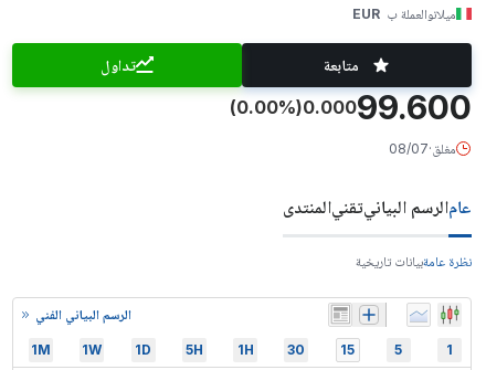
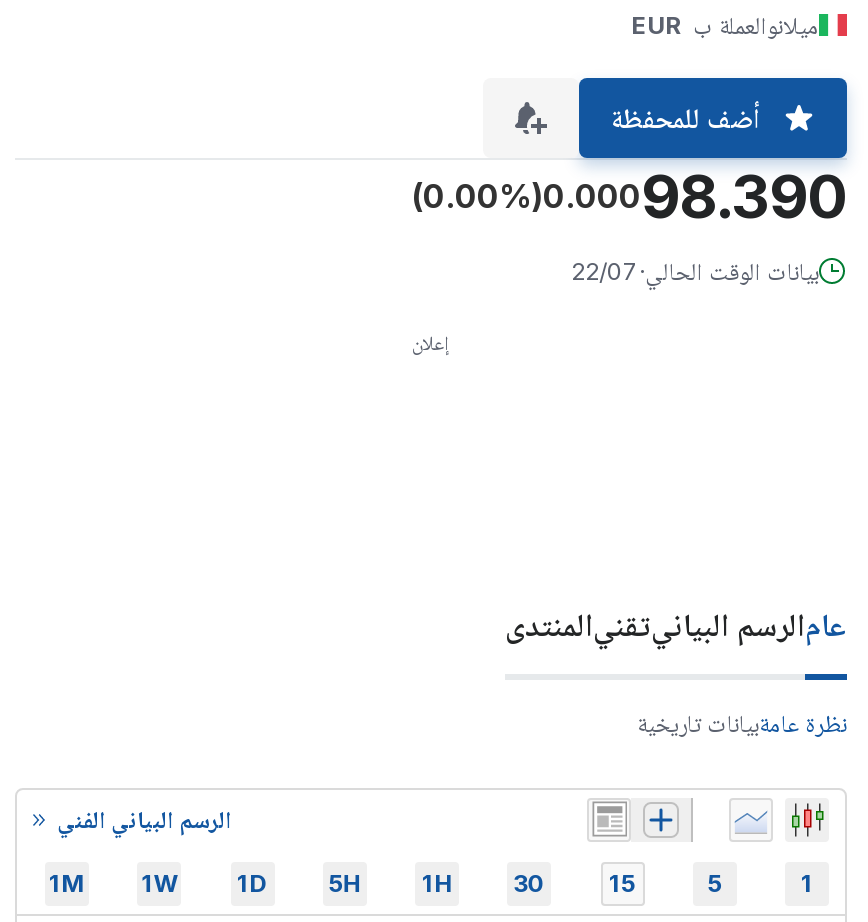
- متابعة
- تداول
- 99.600
+ أضف للمحفظة
+ 98.390

- مغلق · 08/07
+ بيانات الوقت الحالي · 22/07
+ إعلان
